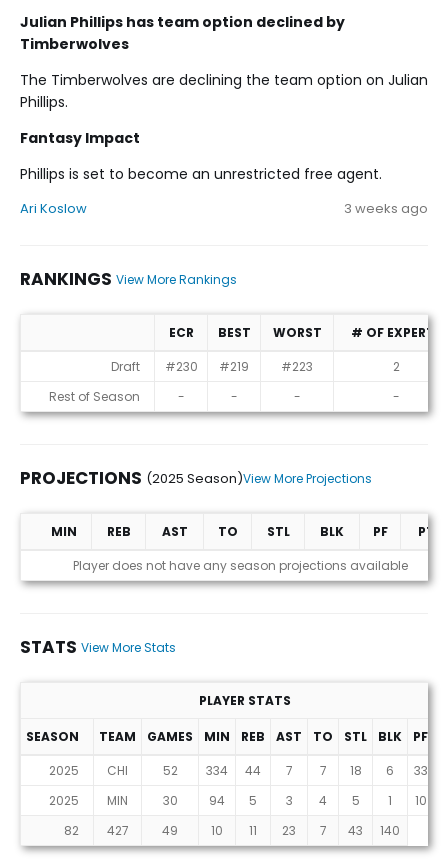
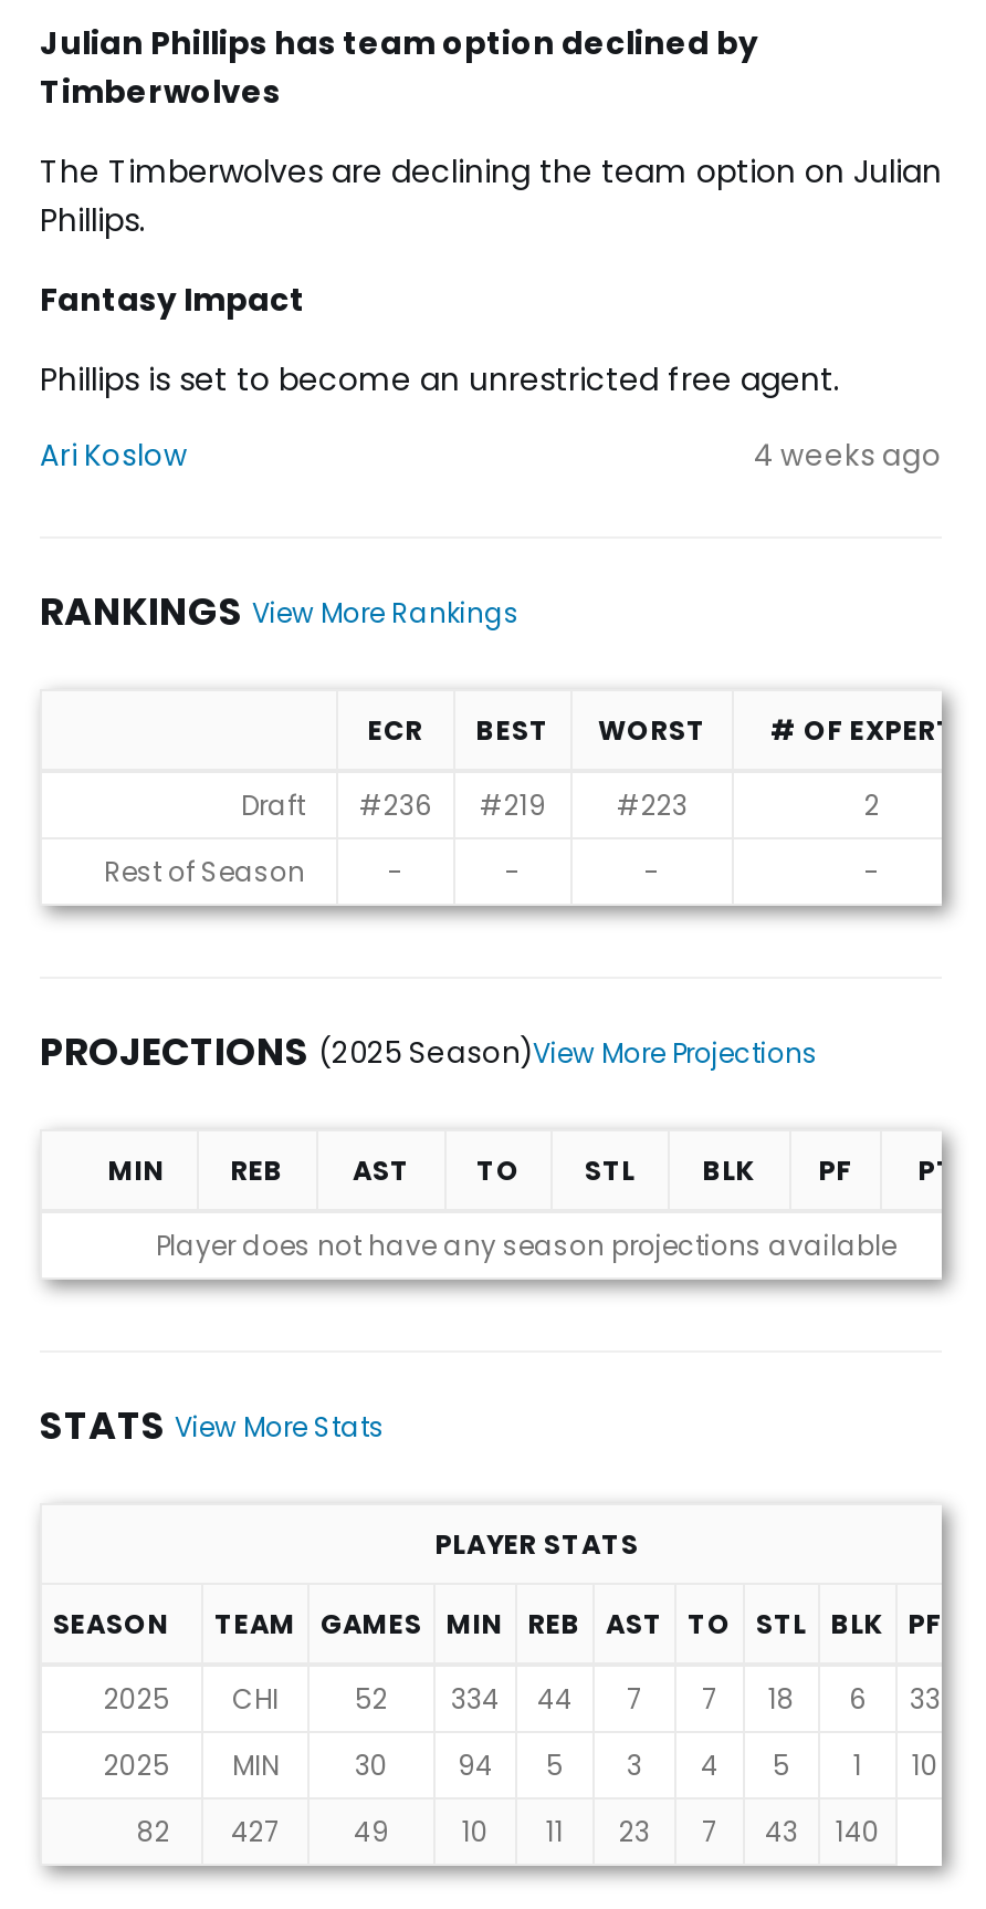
- 3 weeks ago
+ 4 weeks ago

- #230
+ #236
